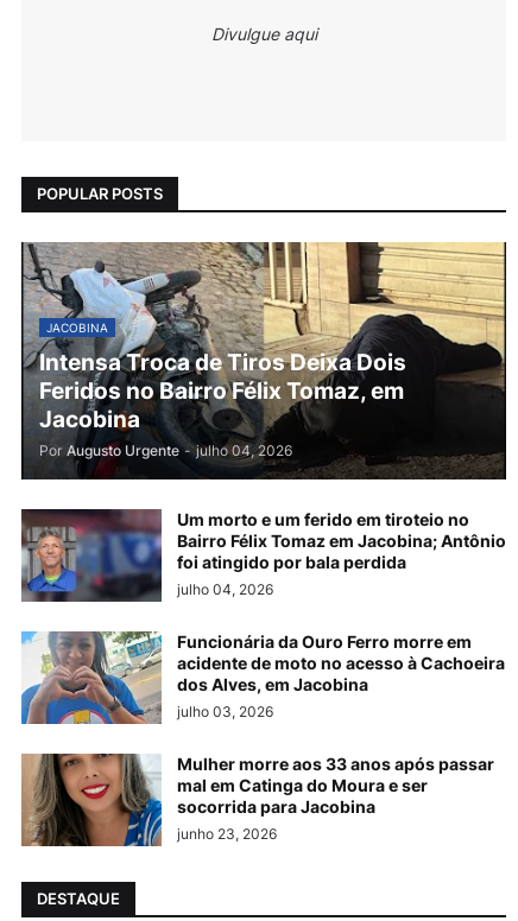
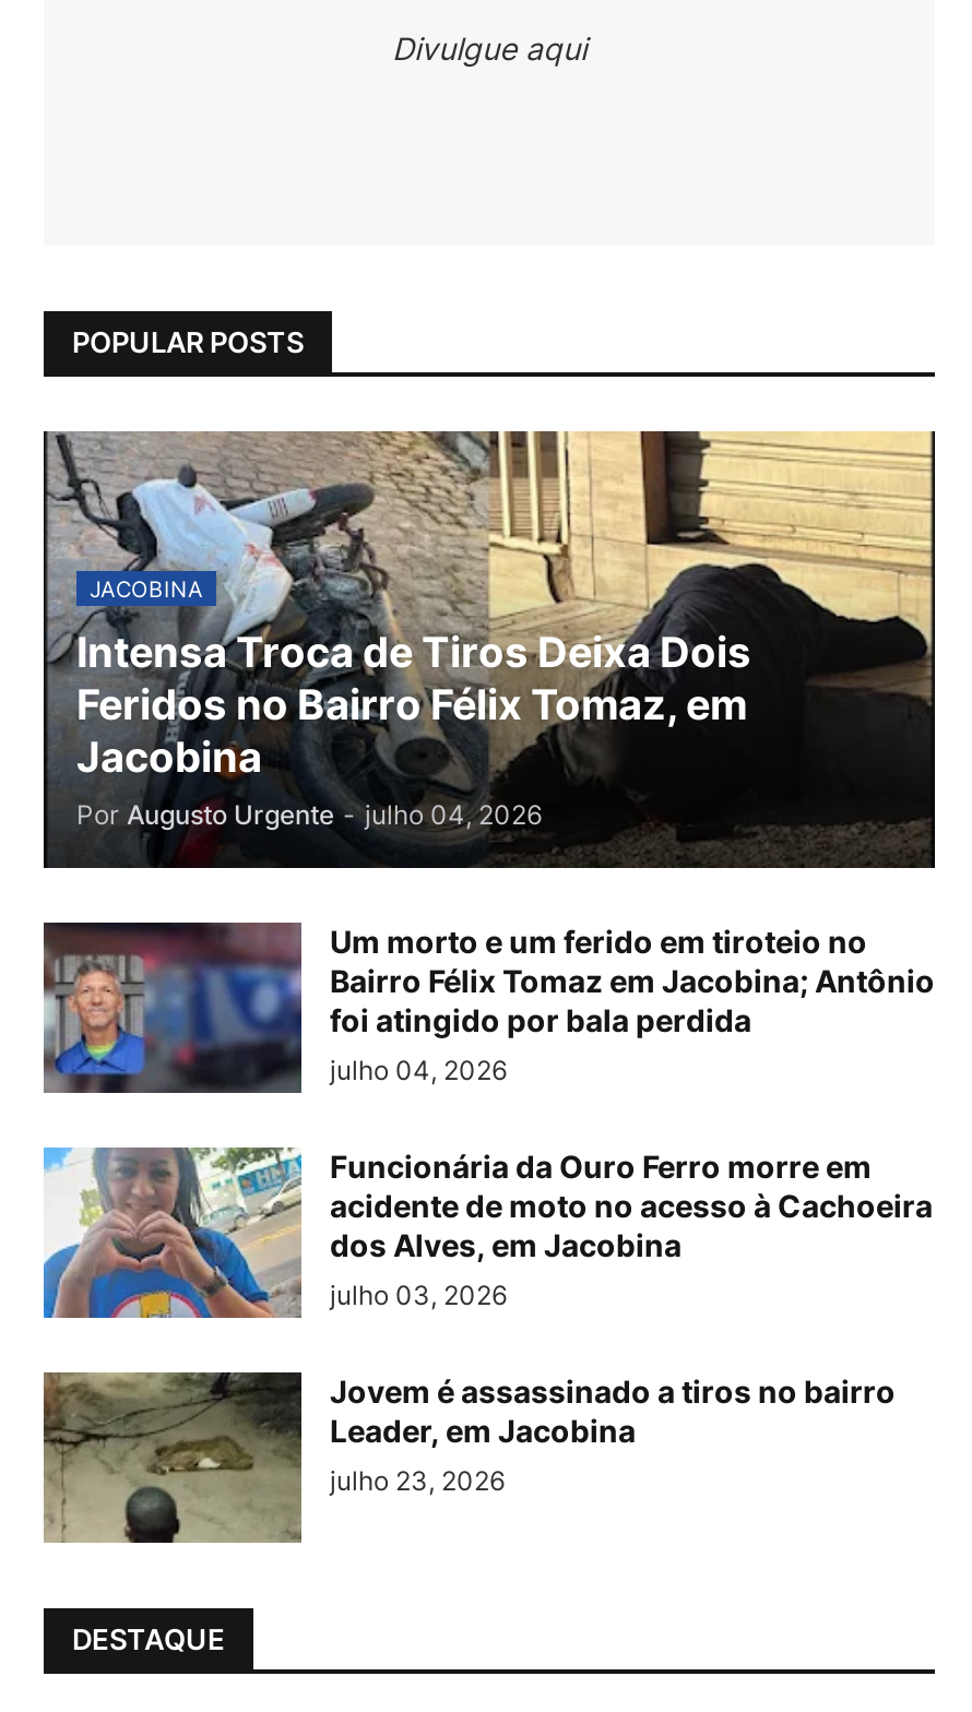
- [image]
- Mulher morre aos 33 anos após passar
- mal em Catinga do Moura e ser
- socorrida para Jacobina
- junho 23, 2026
+ [image]
+ Jovem é assassinado a tiros no bairro
+ Leader, em Jacobina
+ julho 23, 2026
